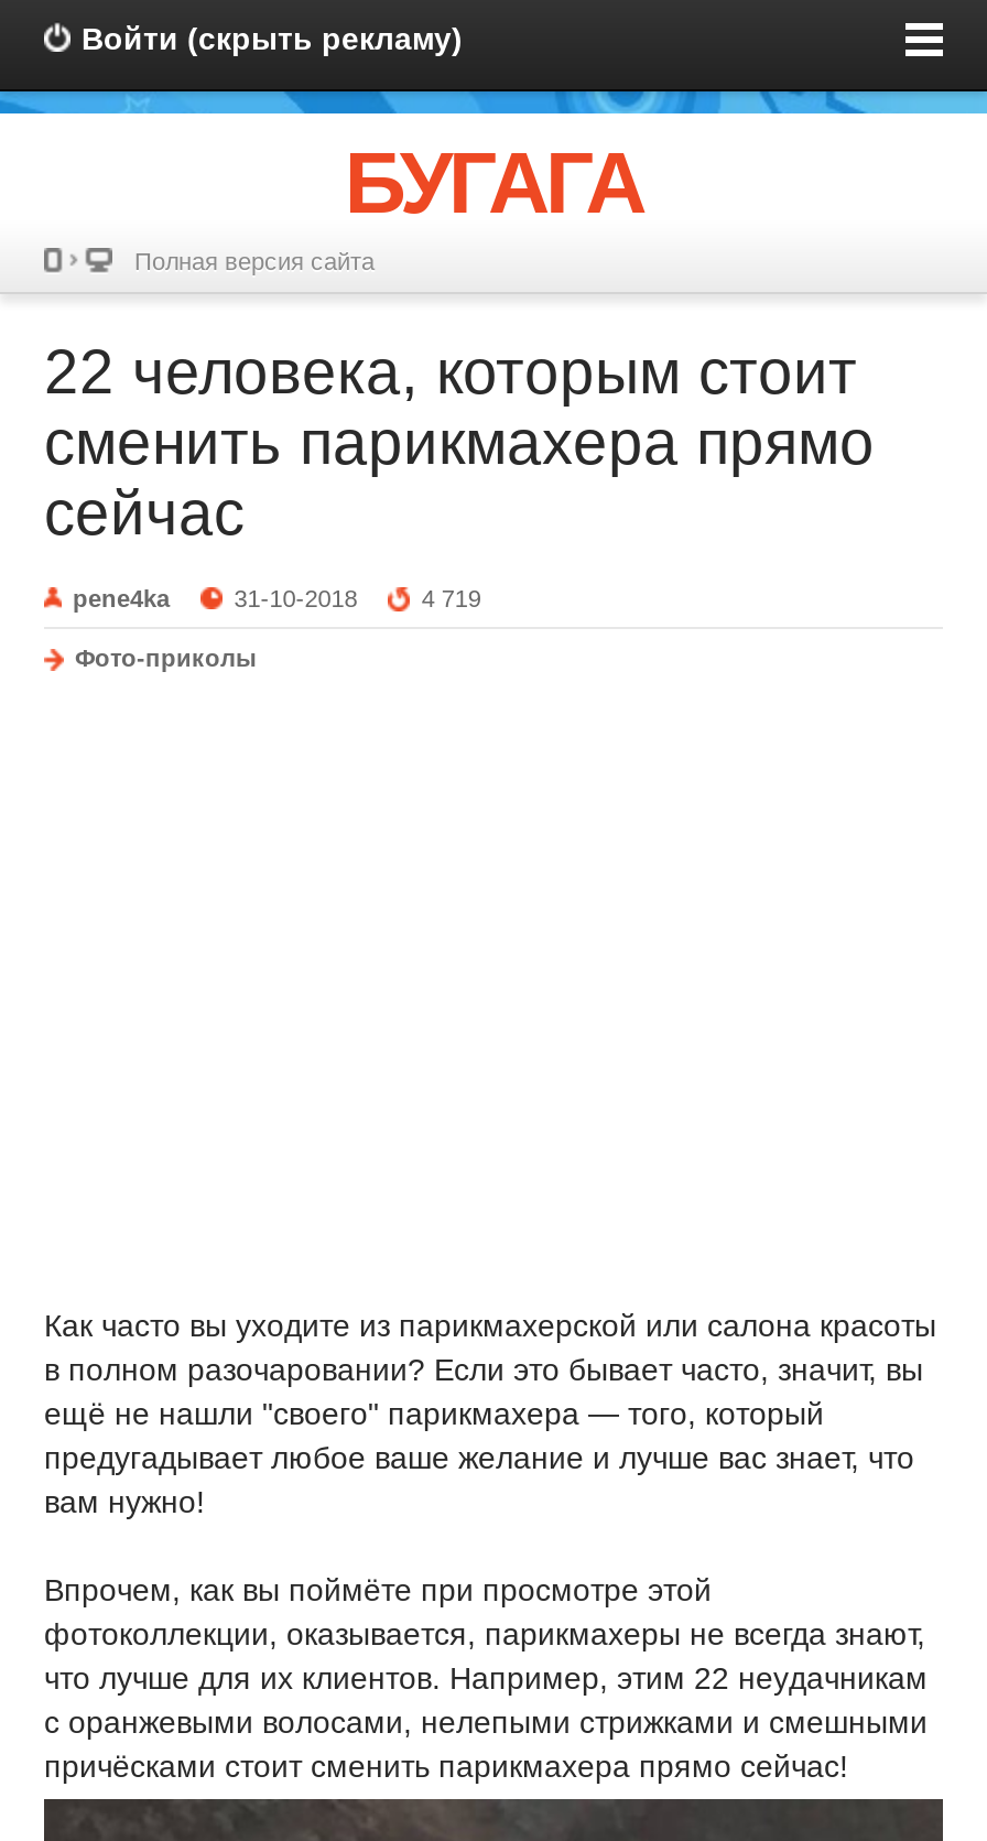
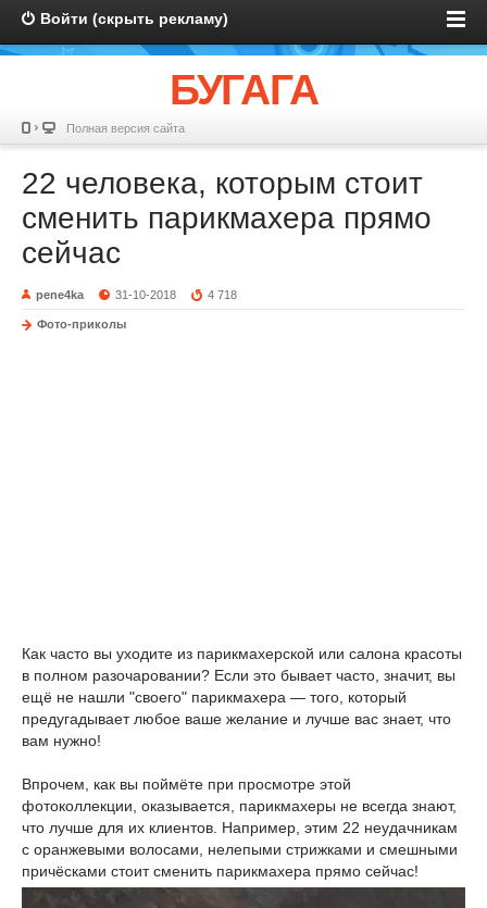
- 4 719
+ 4 718
